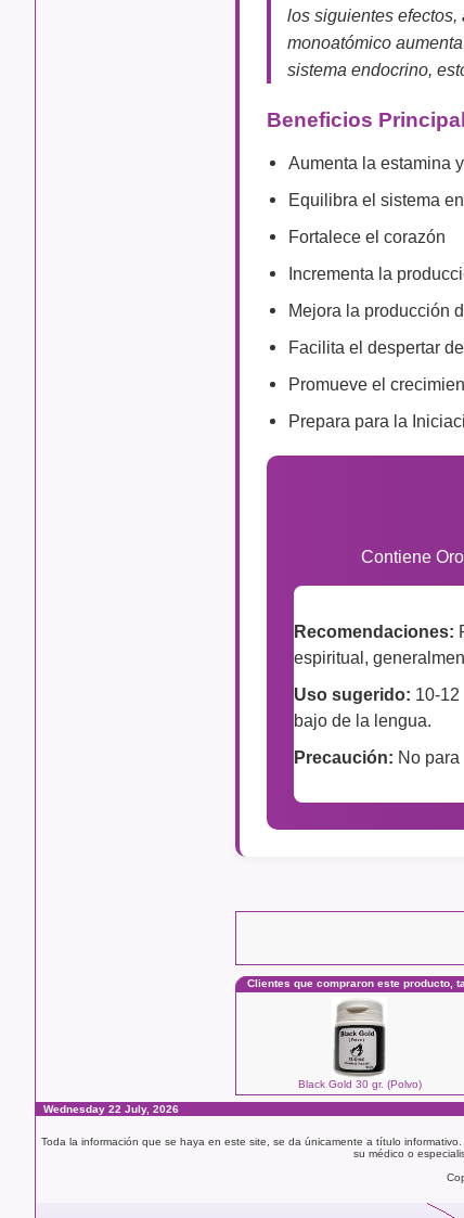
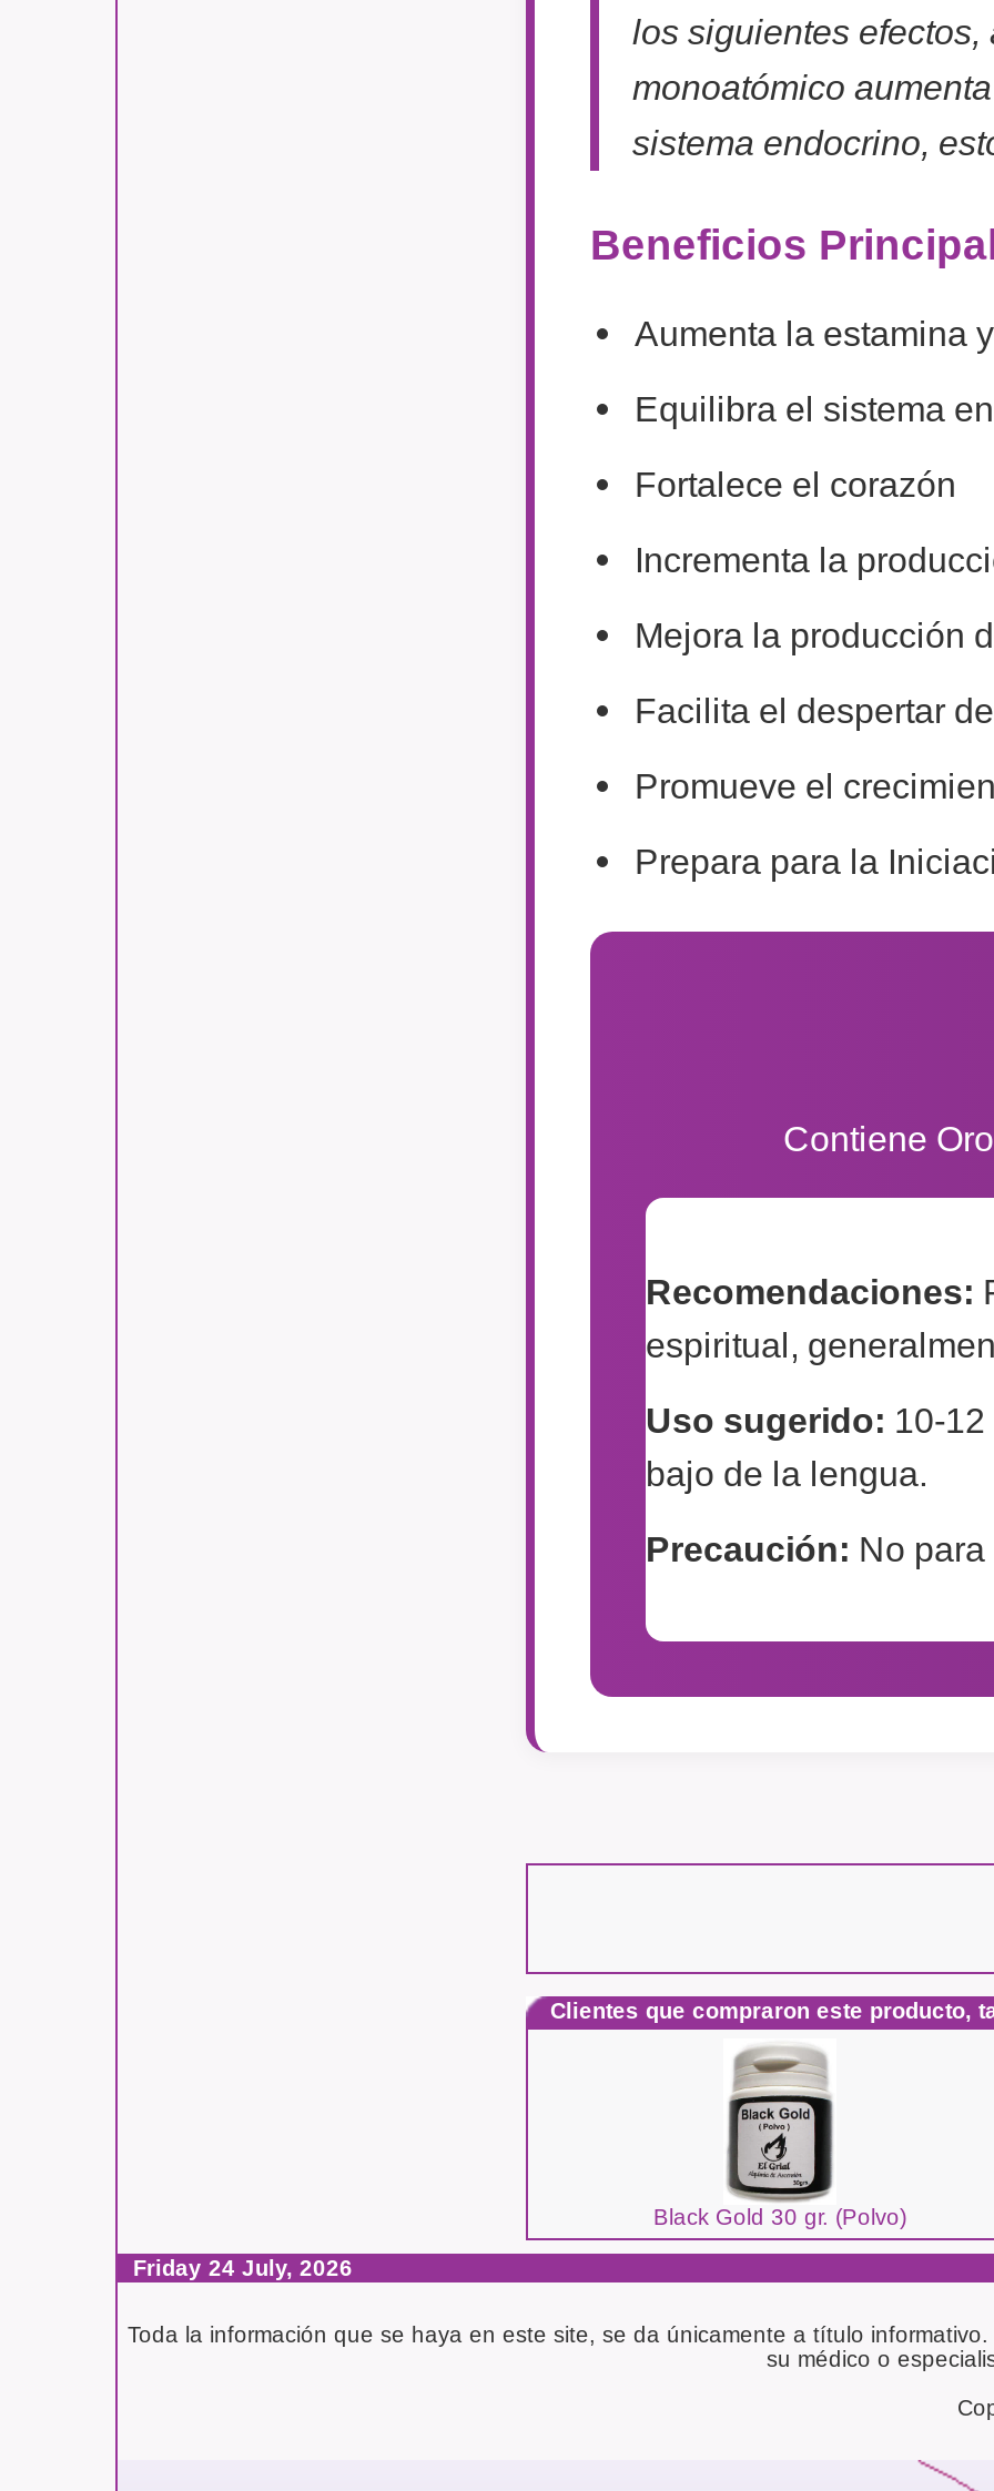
- Wednesday 22 July, 2026
+ Friday 24 July, 2026
